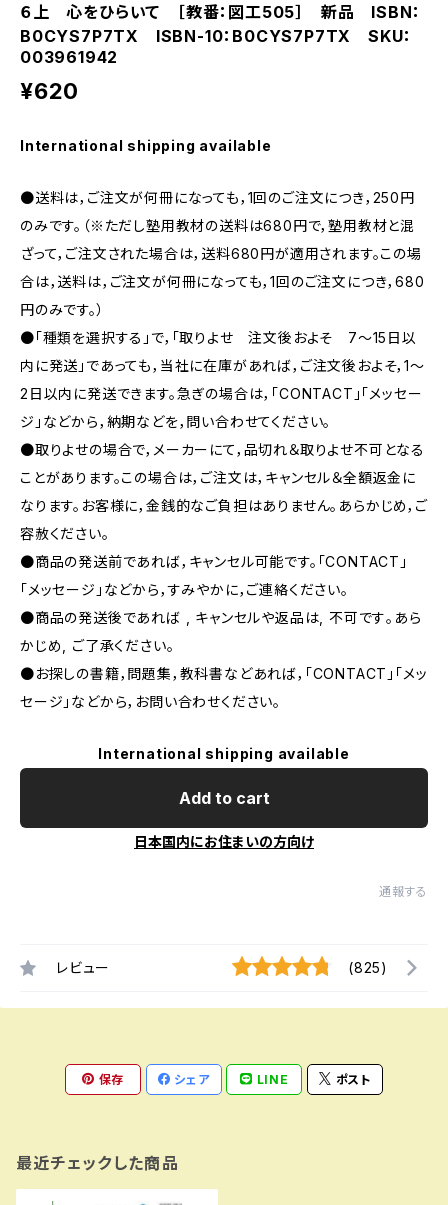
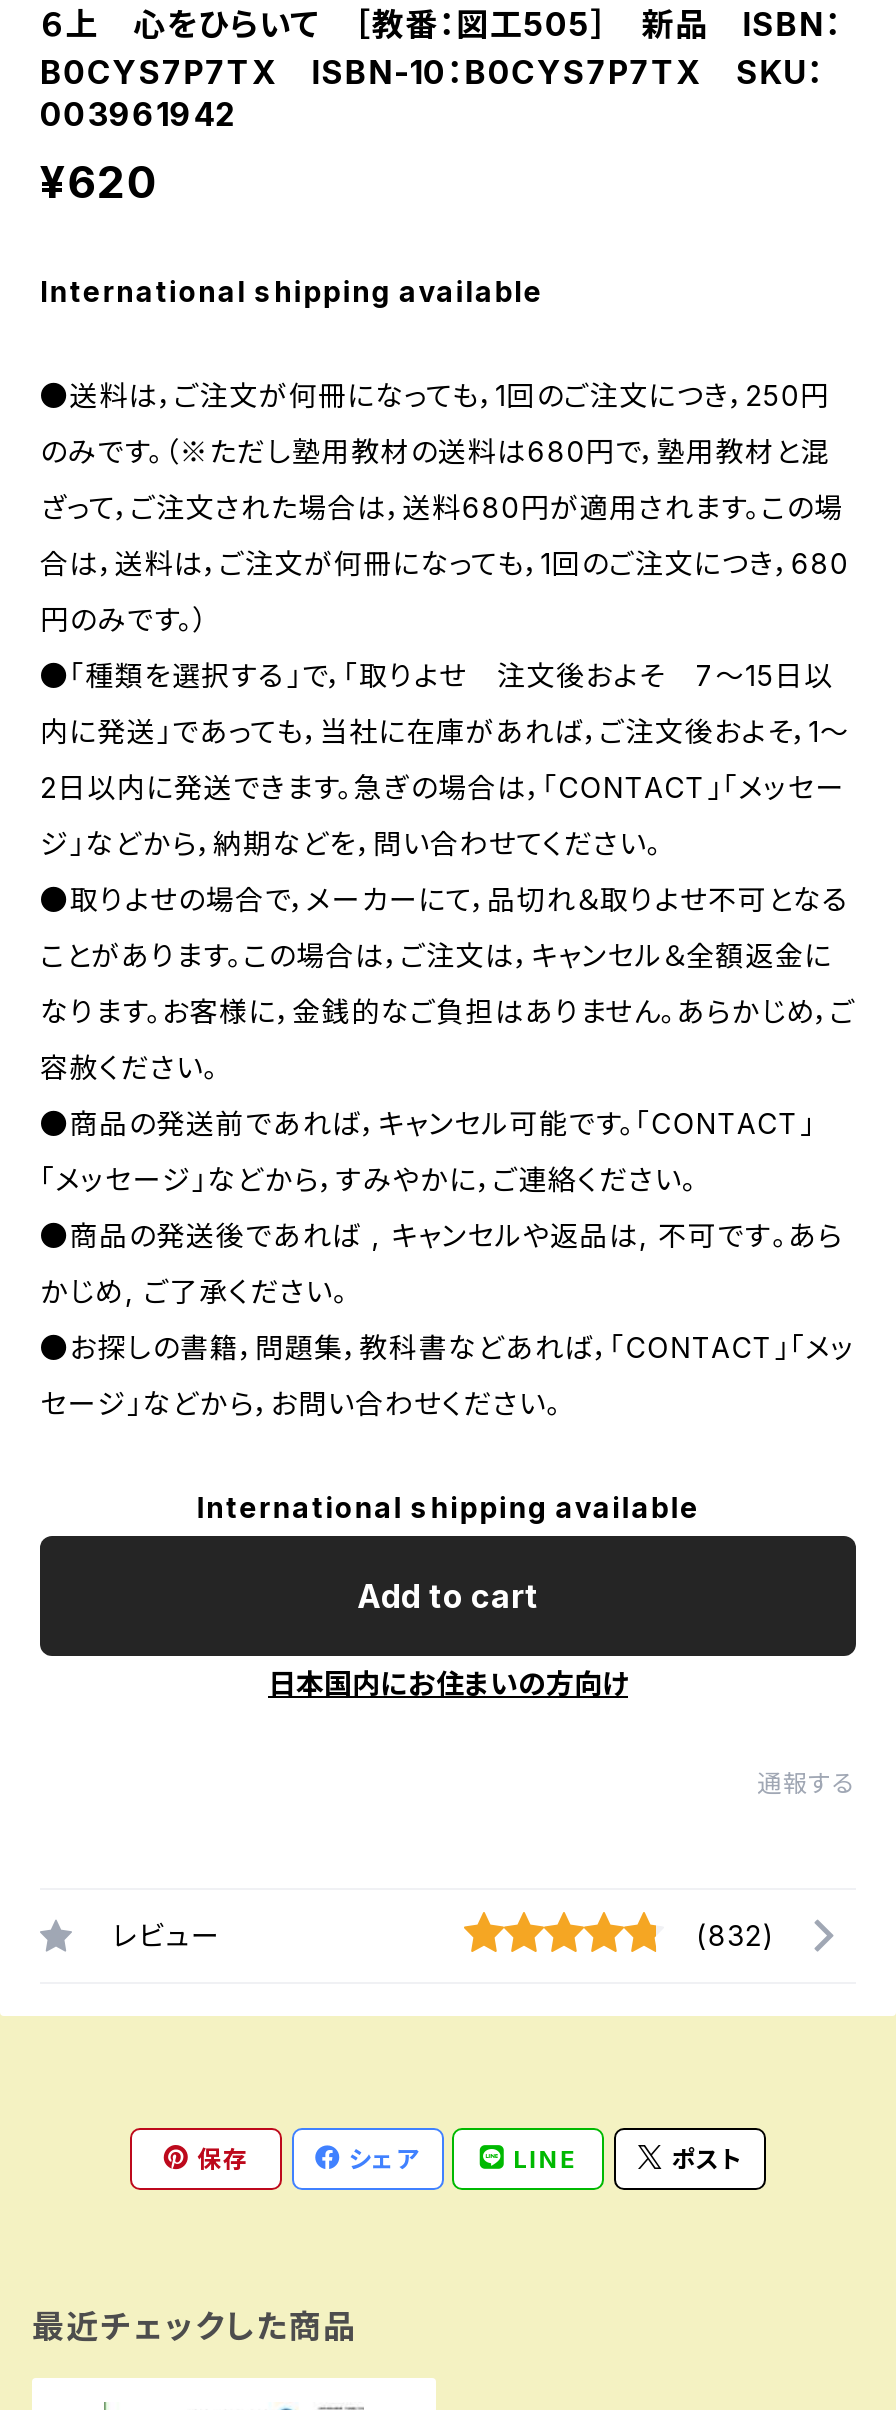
- (825)
+ (832)
